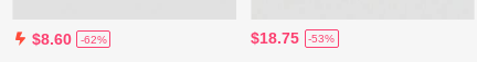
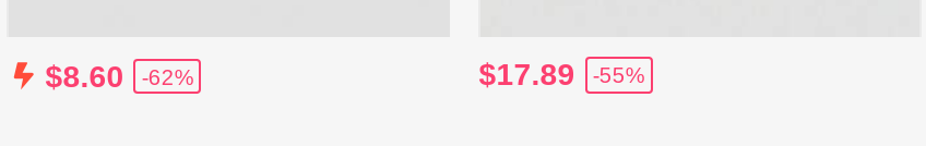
- $18.75
+ $17.89

- -53%
+ -55%
